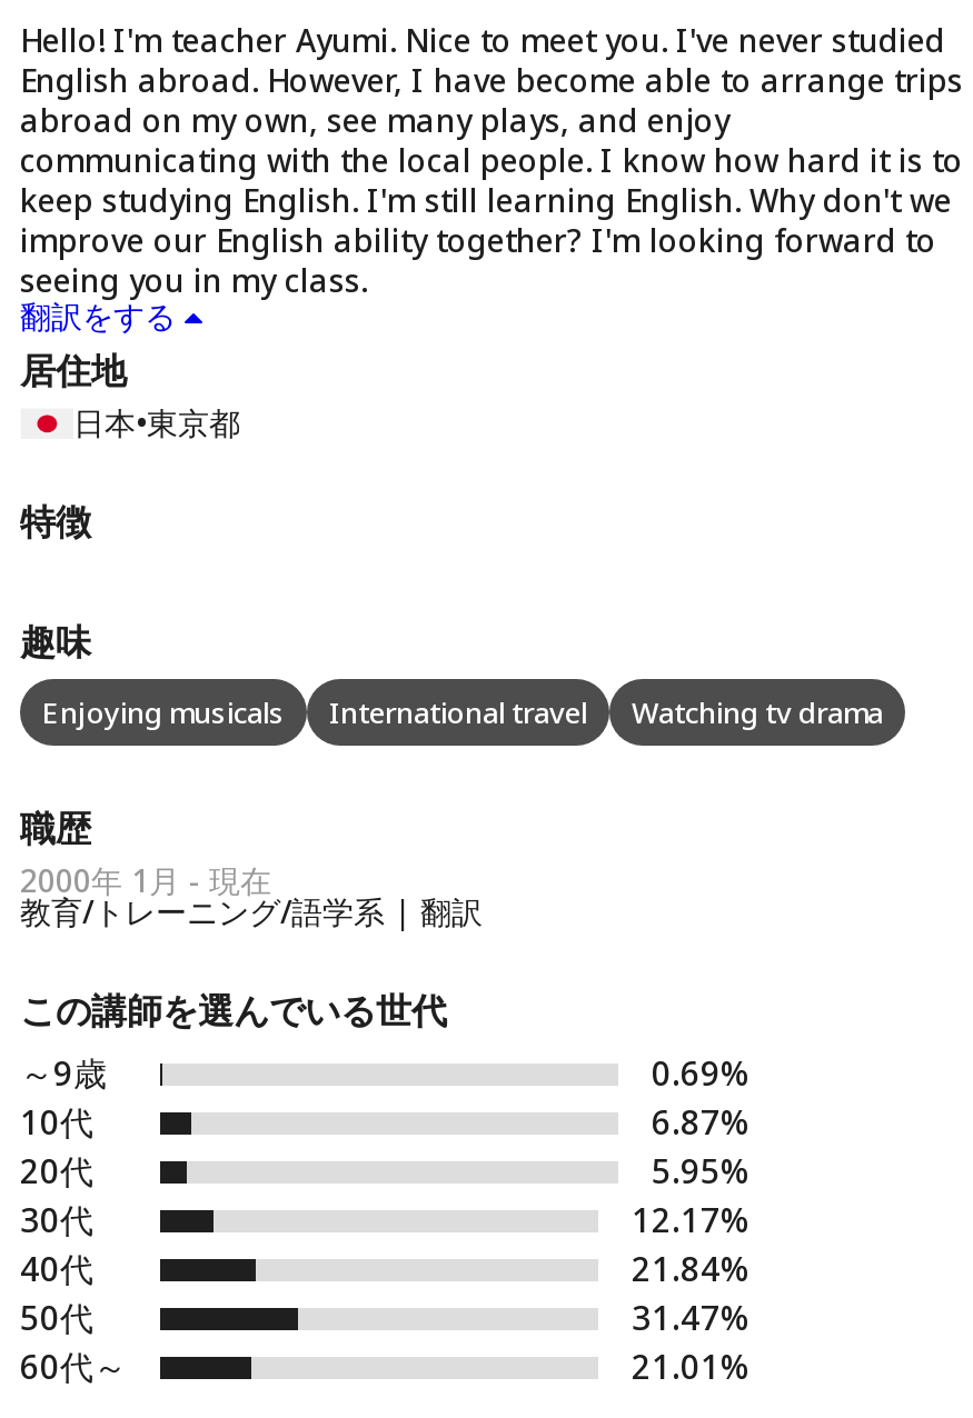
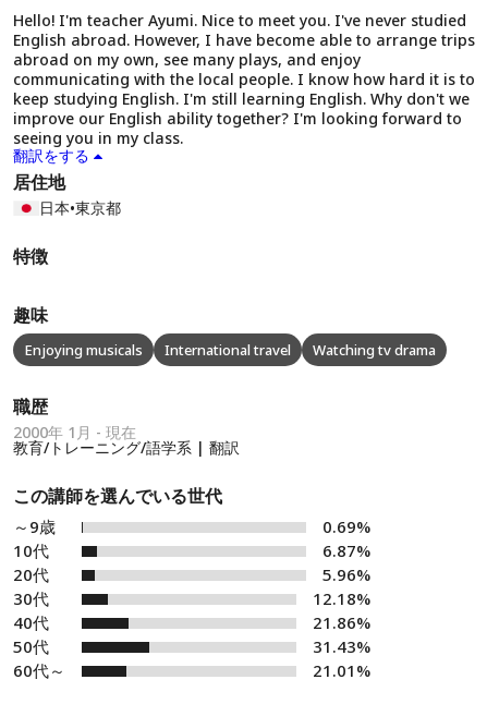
- 5.95%
+ 5.96%

- 12.17%
+ 12.18%

- 21.84%
+ 21.86%

- 31.47%
+ 31.43%
